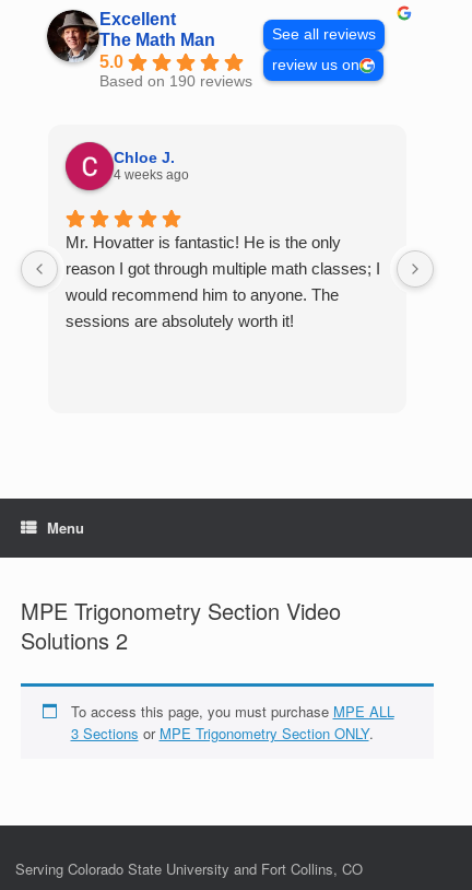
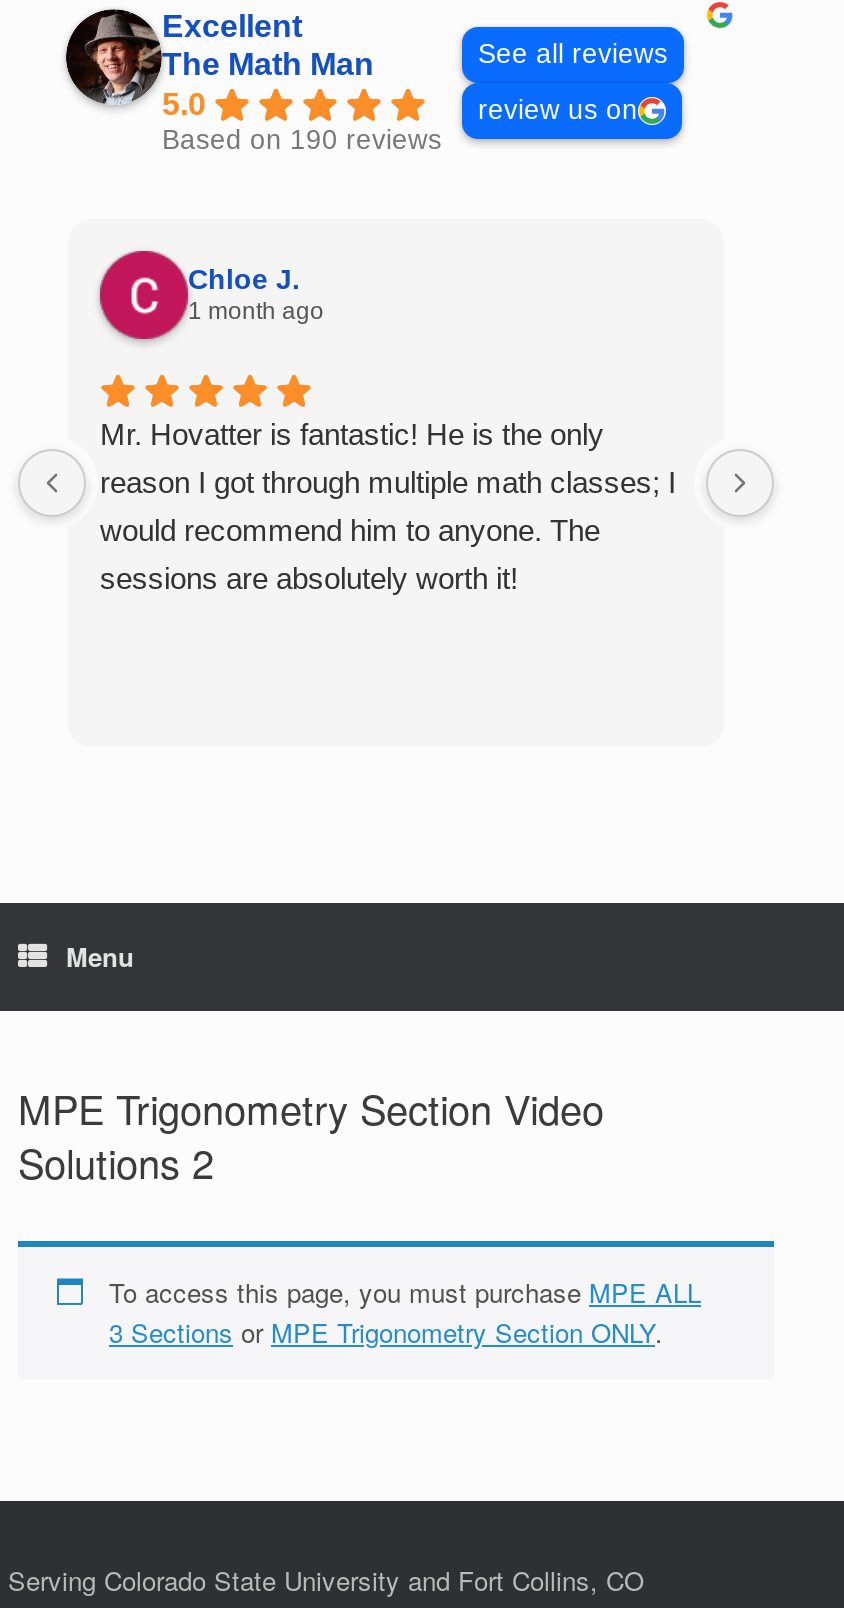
- 4 weeks ago
+ 1 month ago
